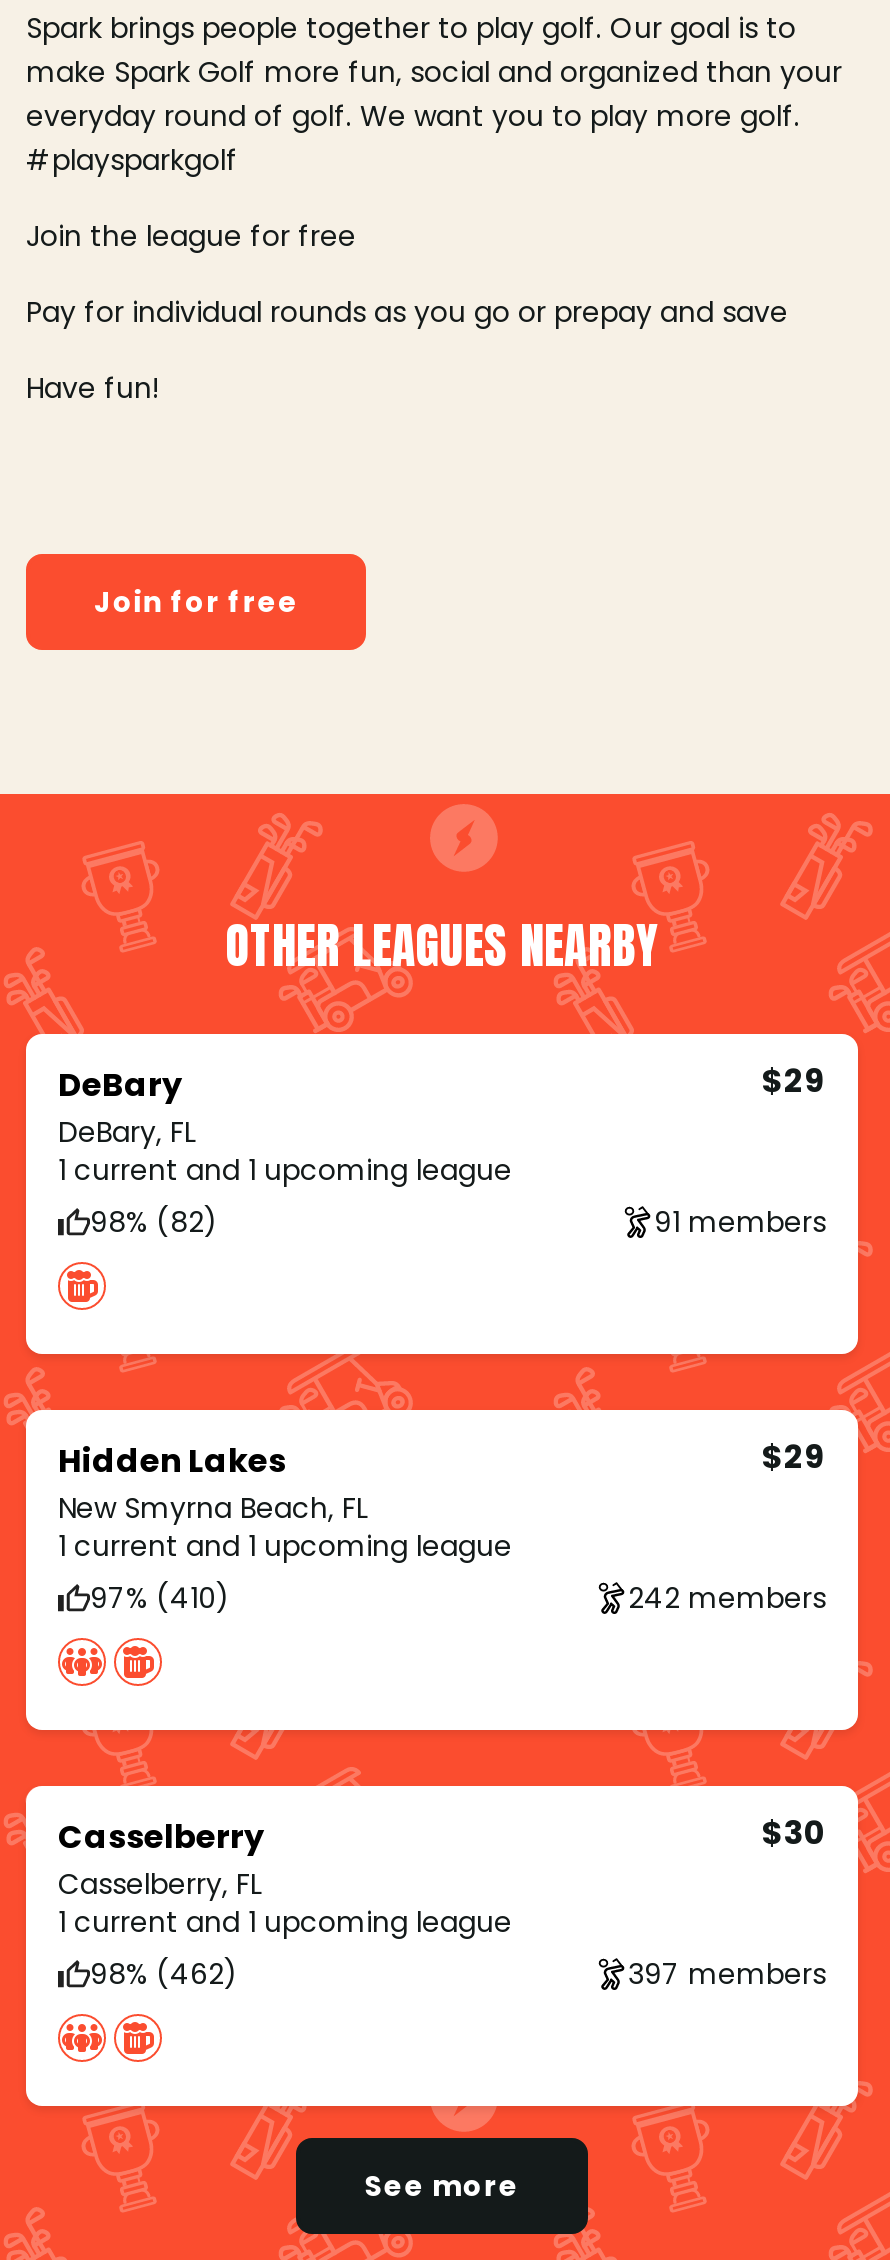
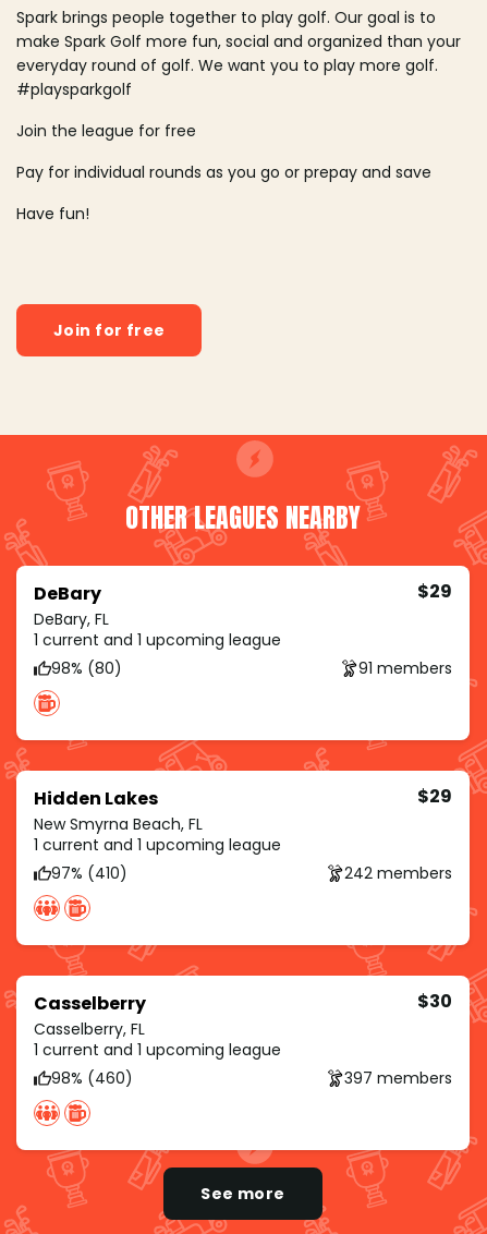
- 98% (82)
+ 98% (80)

- 98% (462)
+ 98% (460)
